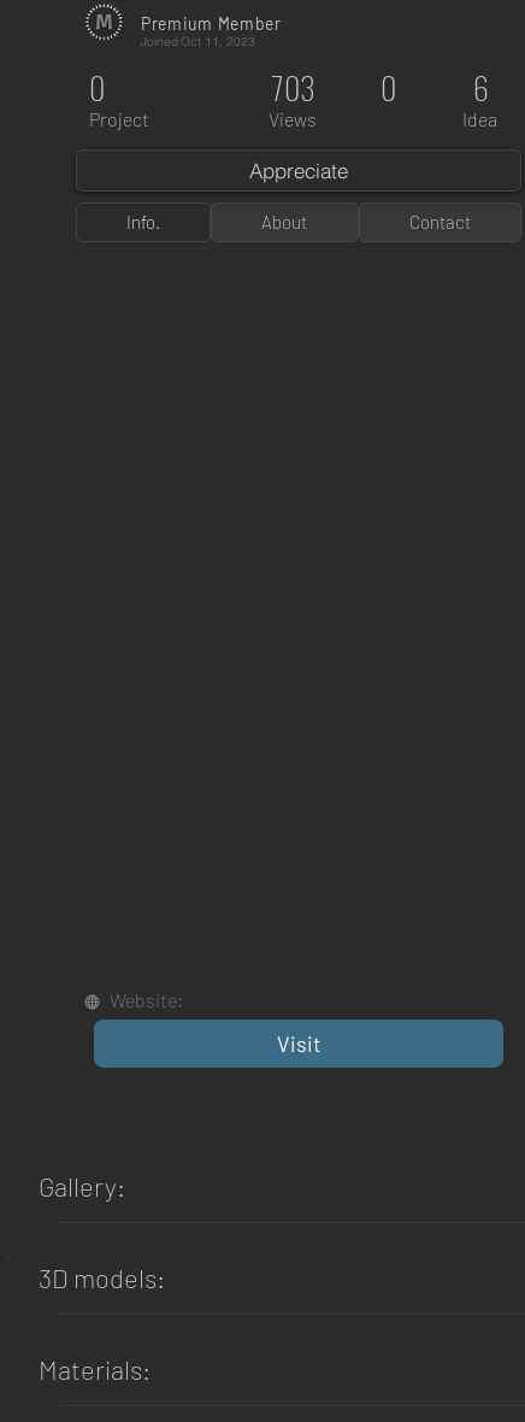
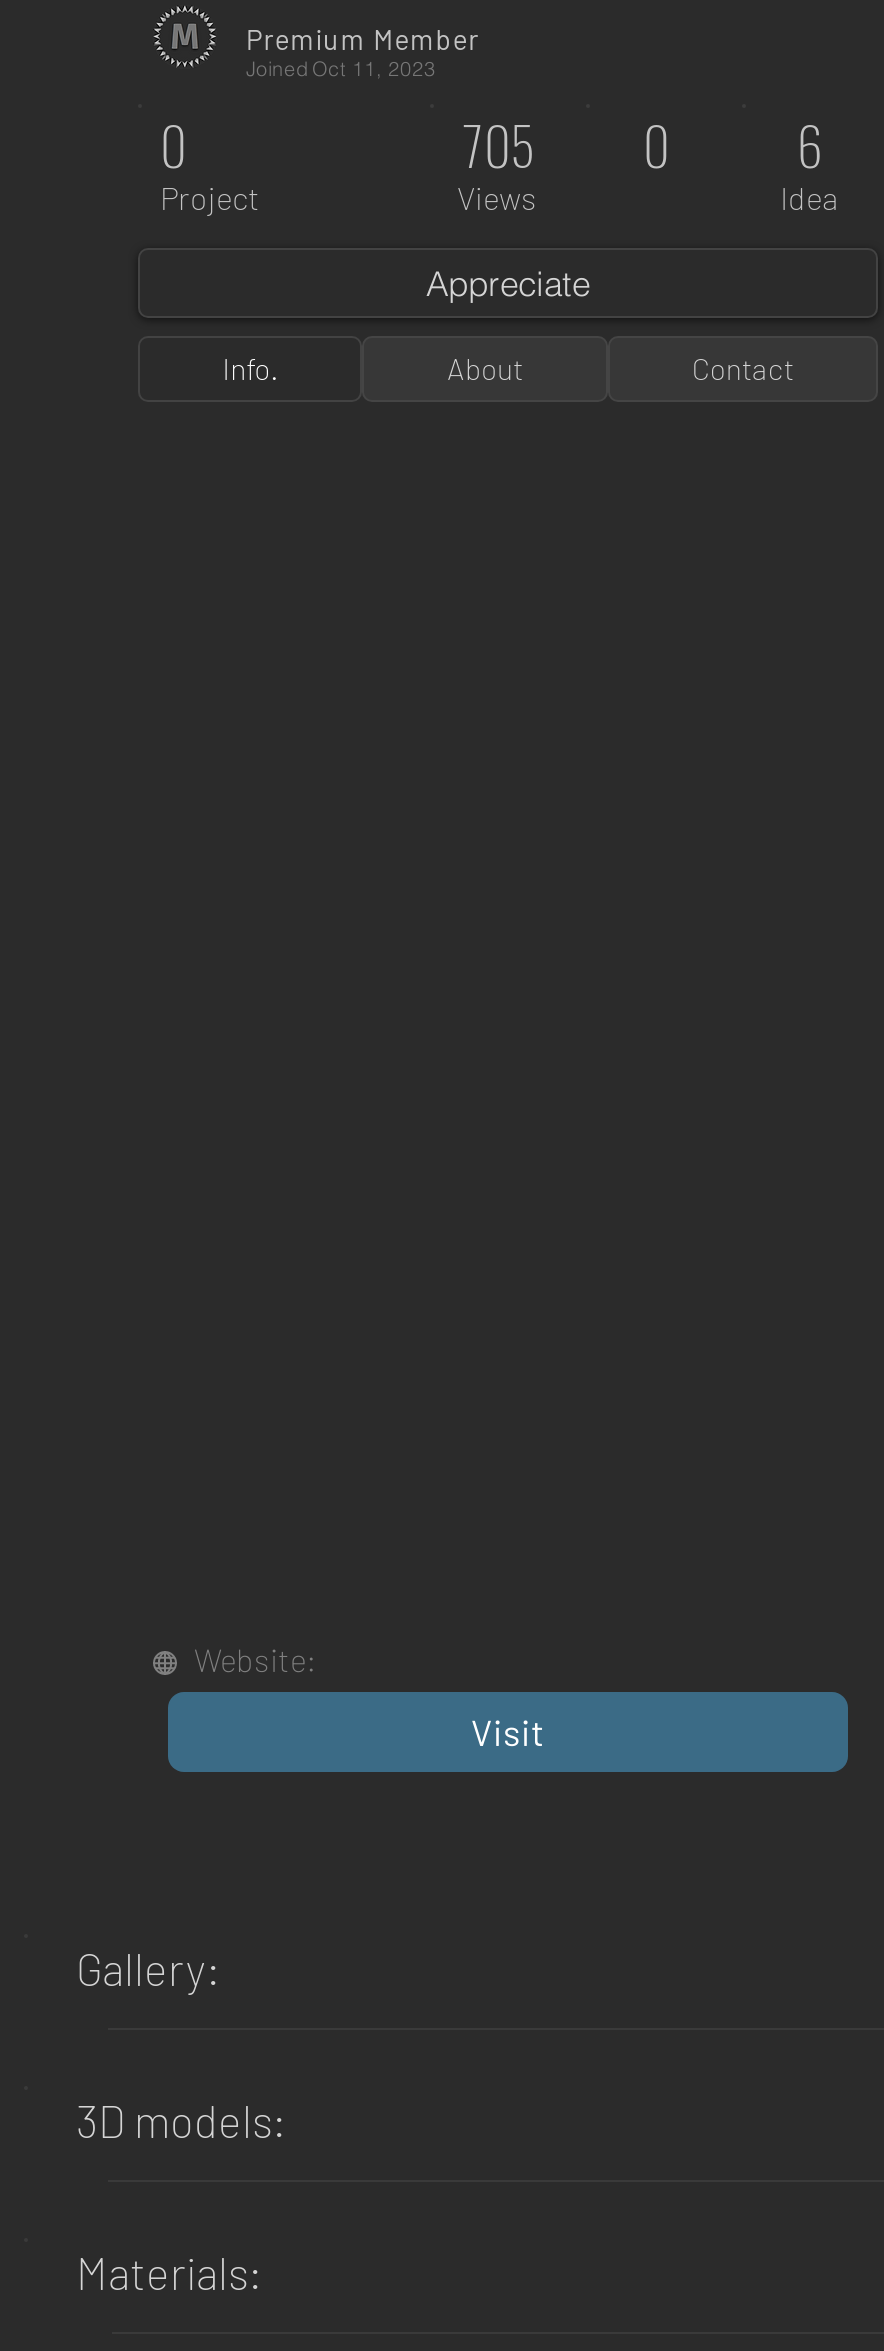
- 703 0 6
+ 705 0 6
